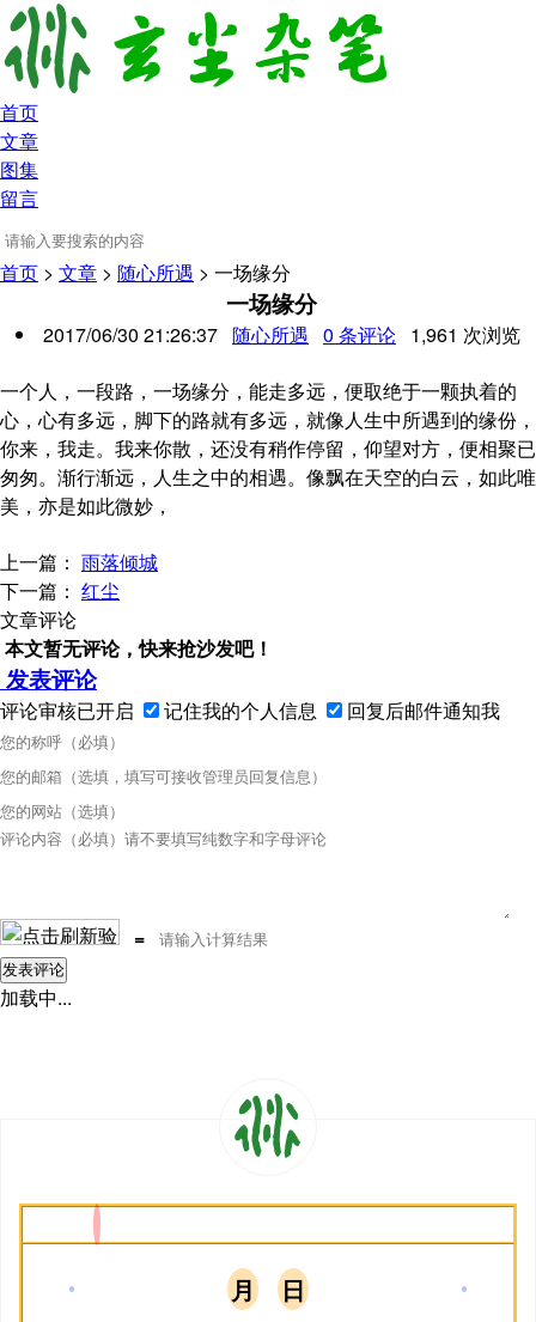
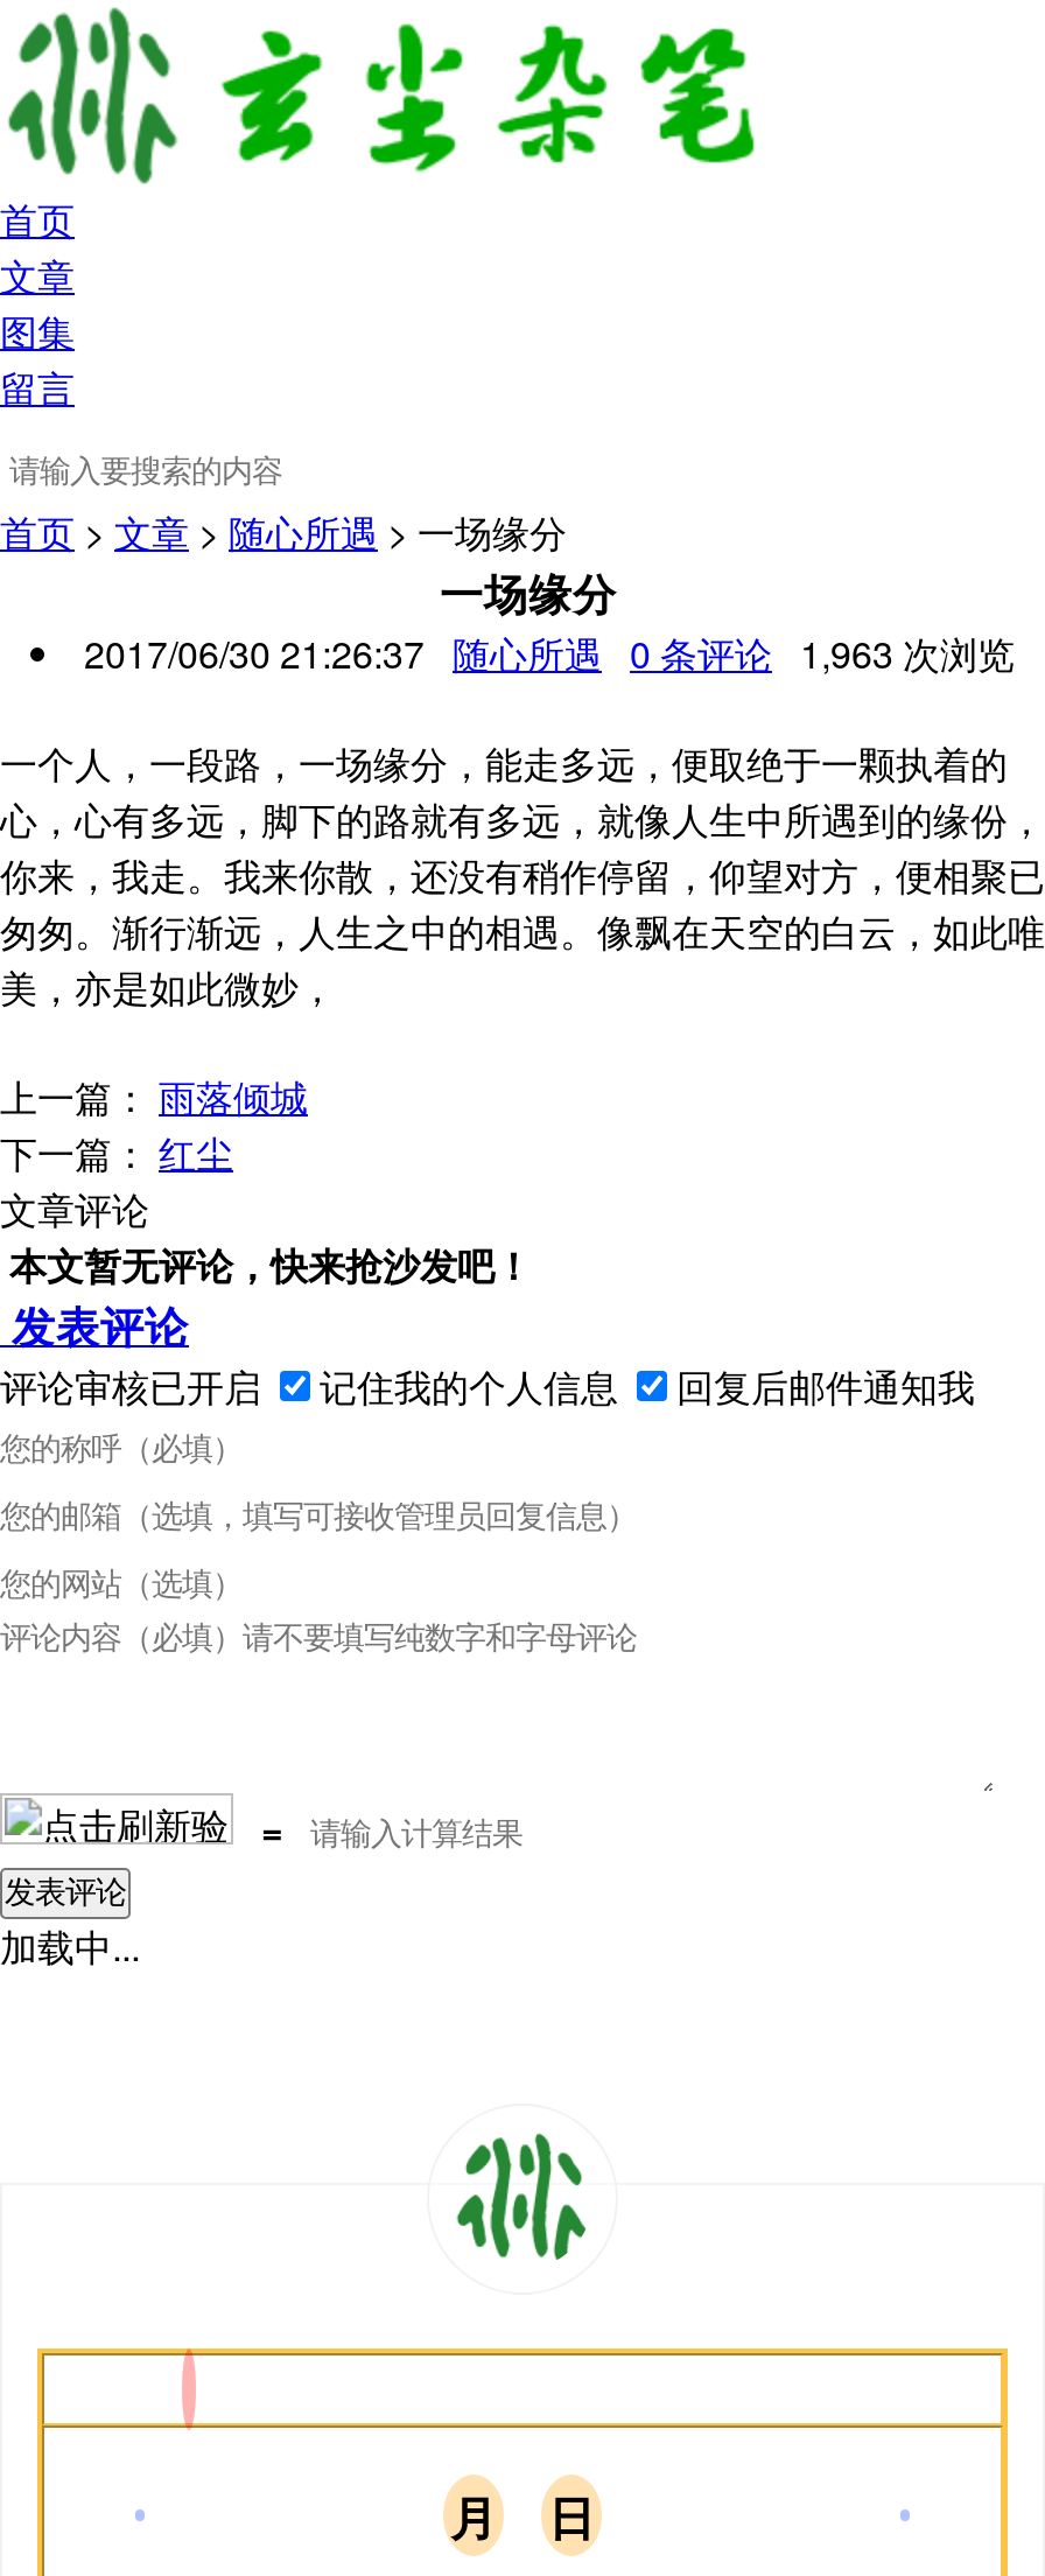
- 2017/06/30 21:26:37 随心所遇 0 条评论 1,961 次浏览
+ 2017/06/30 21:26:37 随心所遇 0 条评论 1,963 次浏览
